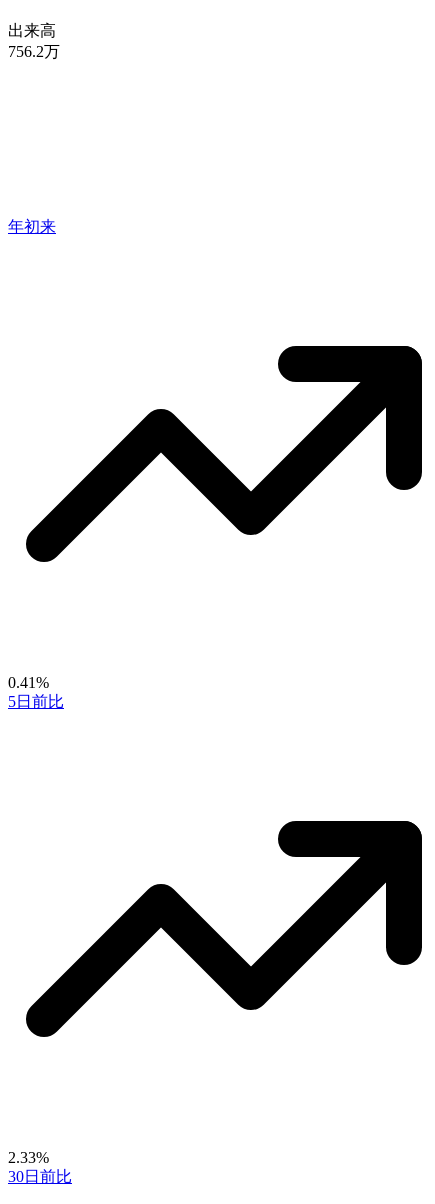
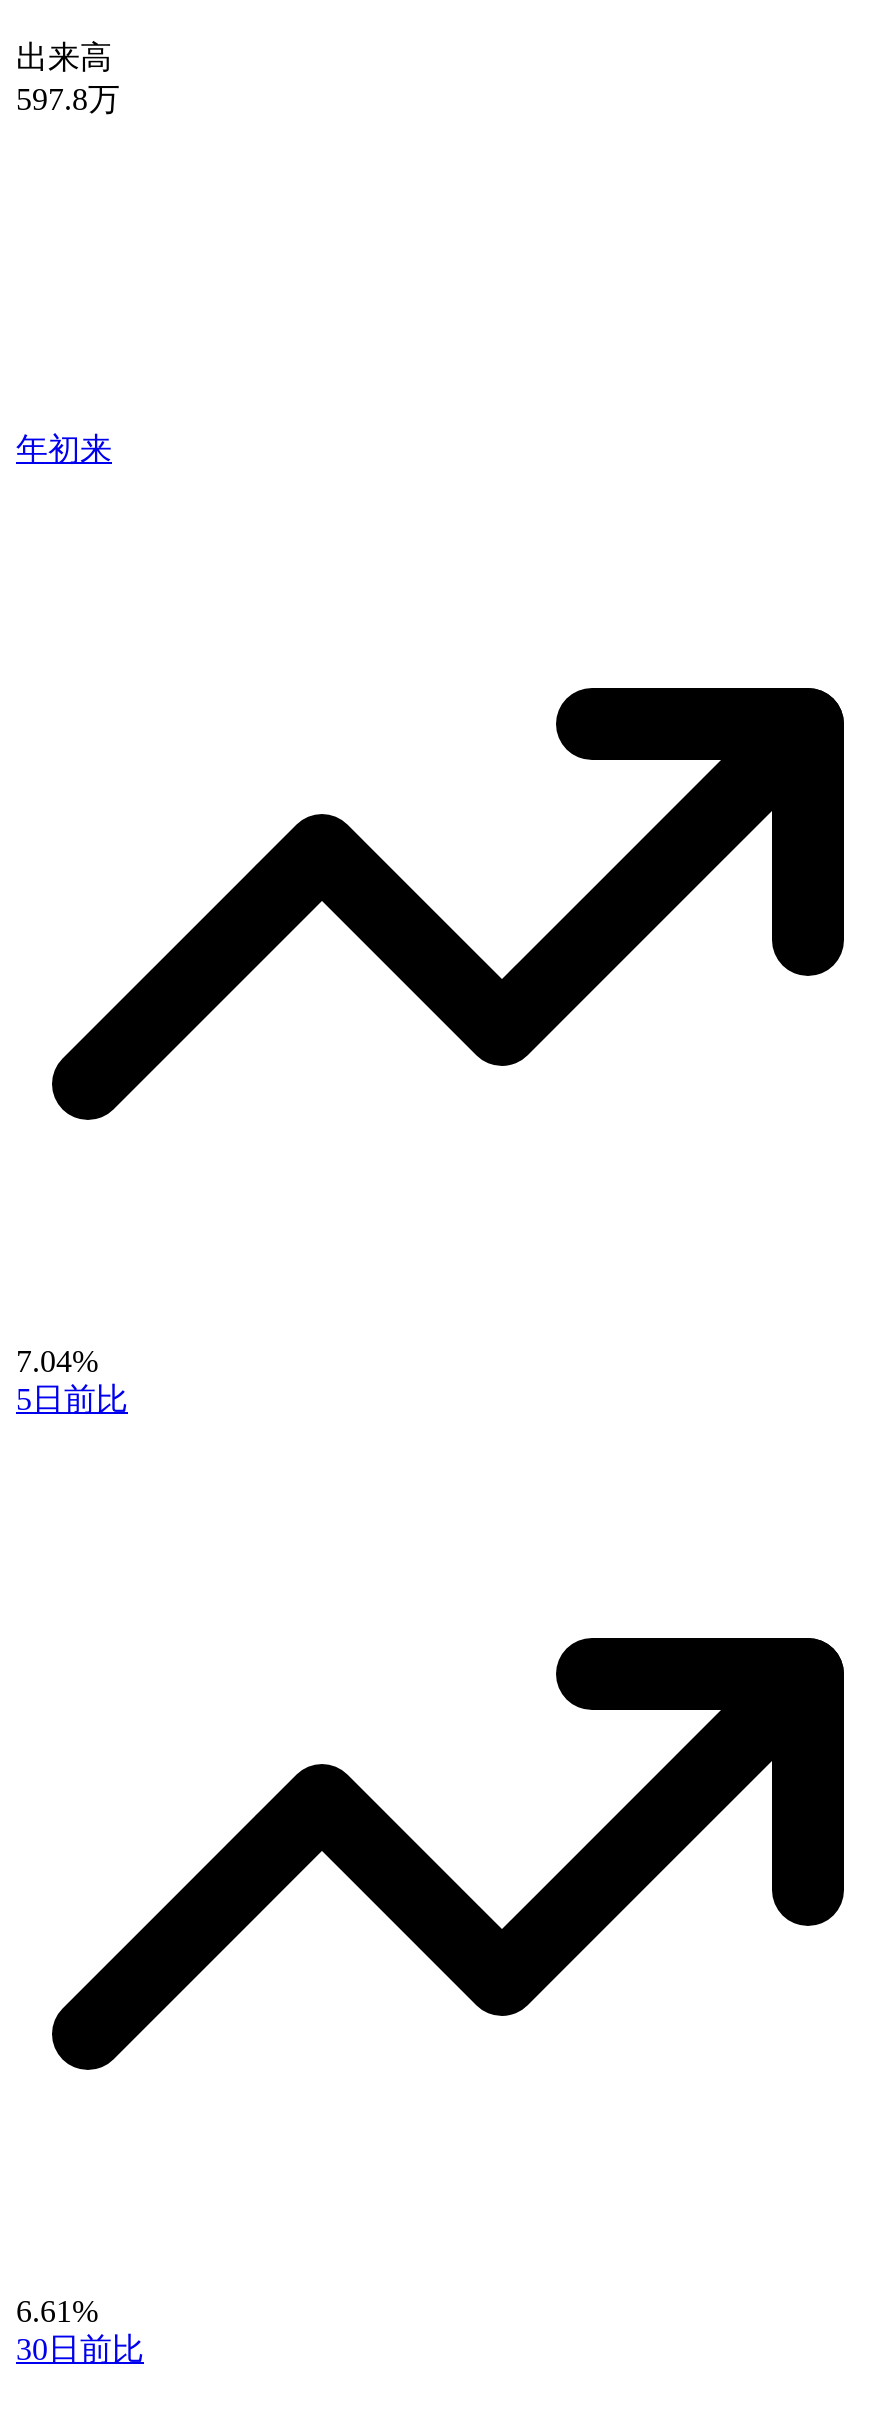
- 756.2万
+ 597.8万

- 0.41%
+ 7.04%

- 2.33%
+ 6.61%
